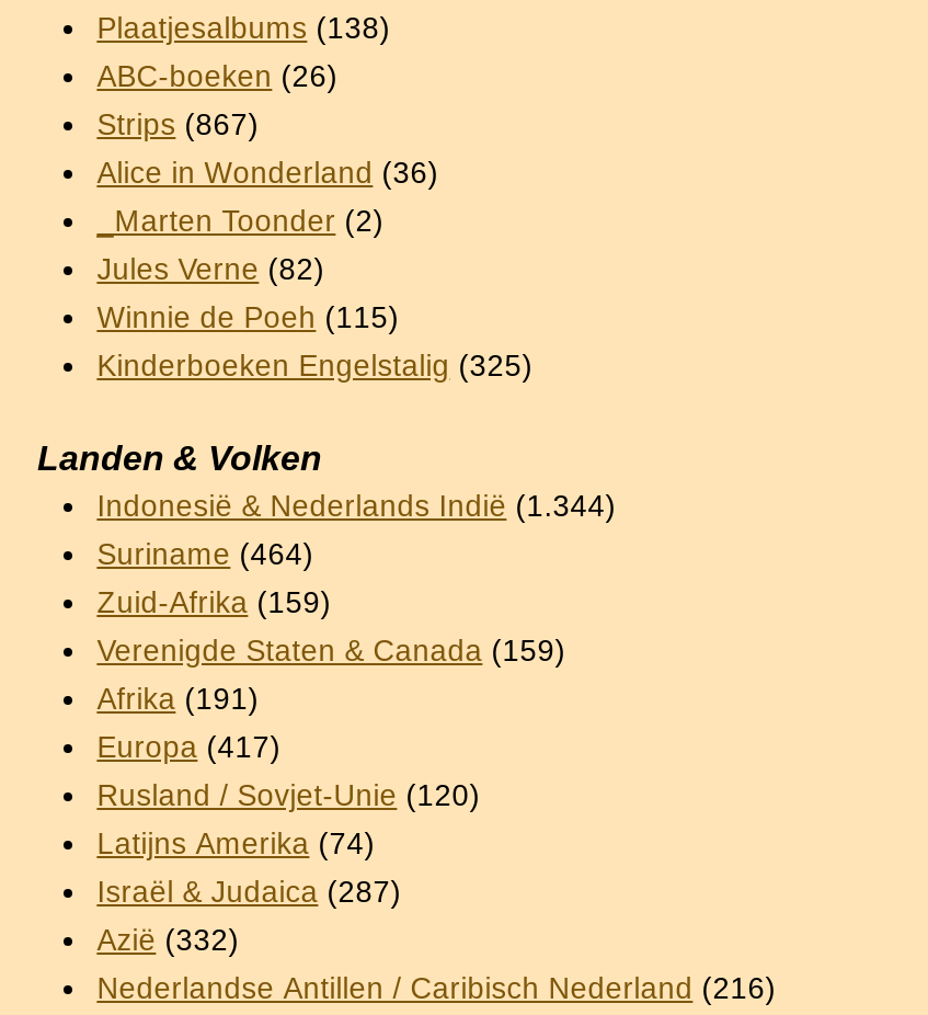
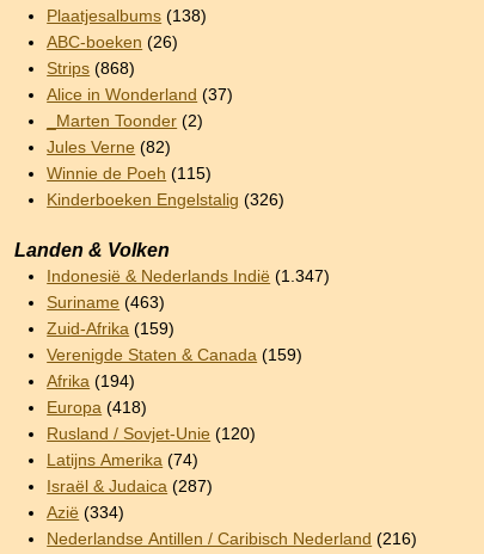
- Strips (867)
+ Strips (868)

- Alice in Wonderland (36)
+ Alice in Wonderland (37)

- Kinderboeken Engelstalig (325)
+ Kinderboeken Engelstalig (326)

- Indonesië & Nederlands Indië (1.344)
+ Indonesië & Nederlands Indië (1.347)

- Suriname (464)
+ Suriname (463)

- Afrika (191)
+ Afrika (194)

- Europa (417)
+ Europa (418)

- Azië (332)
+ Azië (334)
